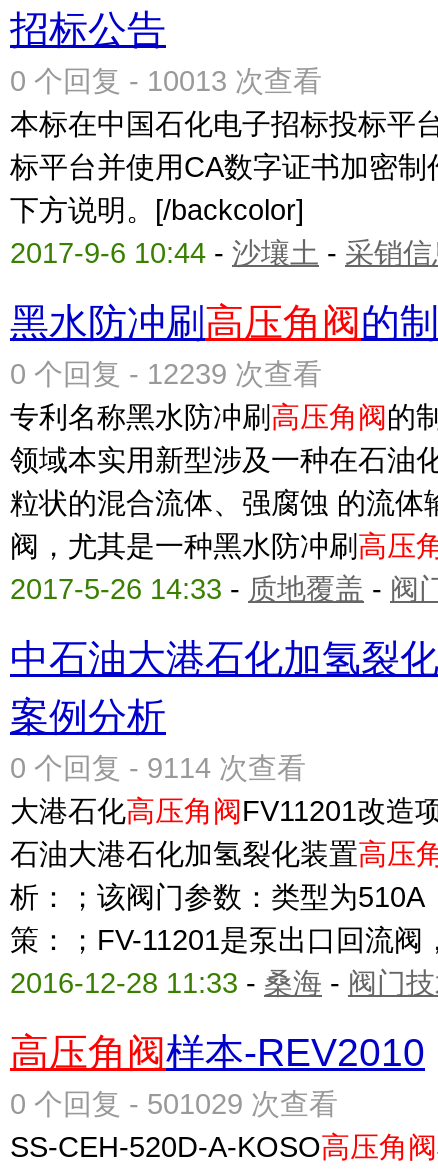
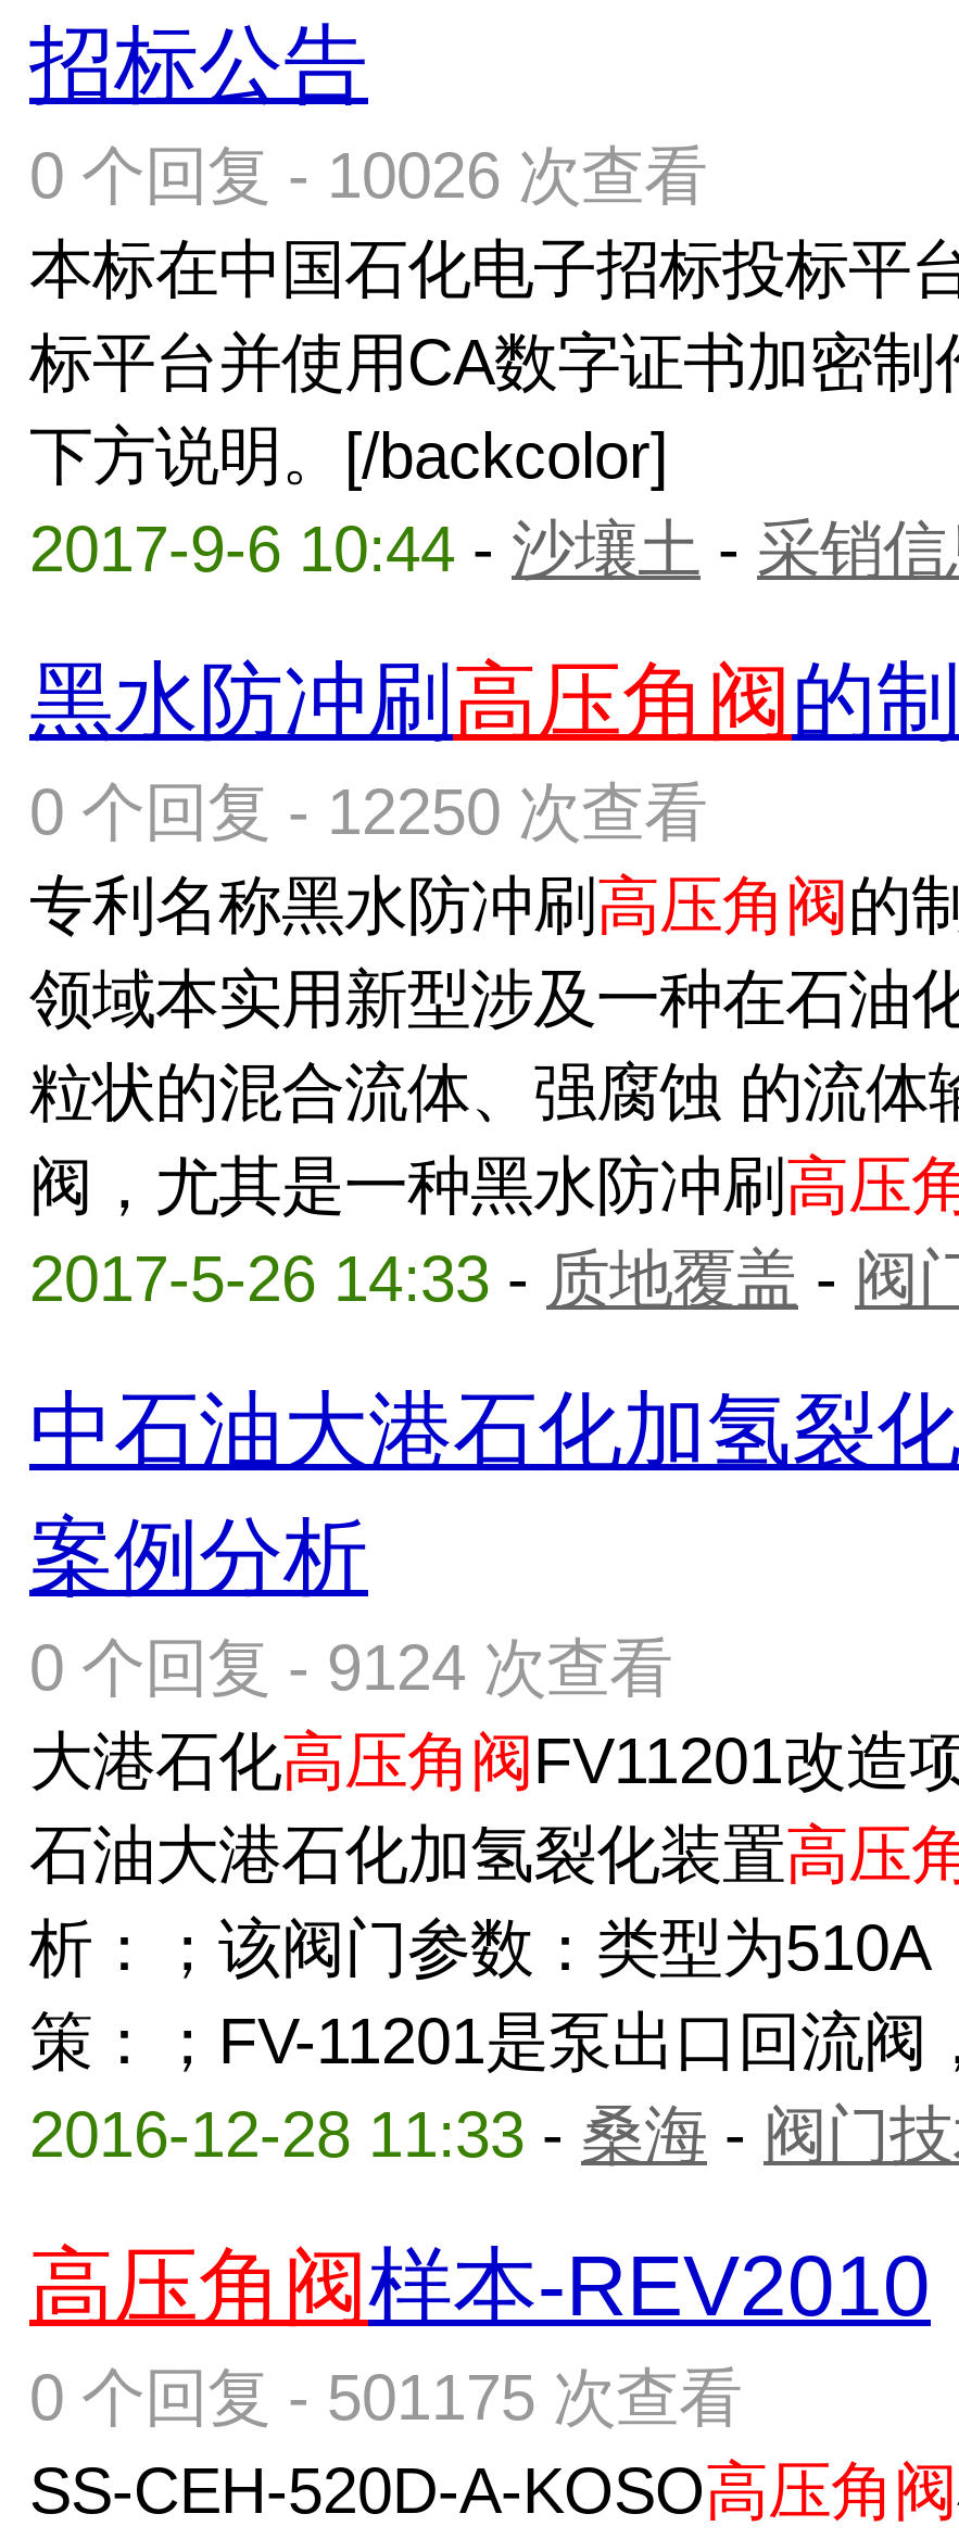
- 0 个回复 - 10013 次查看
+ 0 个回复 - 10026 次查看

- 0 个回复 - 12239 次查看
+ 0 个回复 - 12250 次查看

- 0 个回复 - 9114 次查看
+ 0 个回复 - 9124 次查看

- 0 个回复 - 501029 次查看
+ 0 个回复 - 501175 次查看
